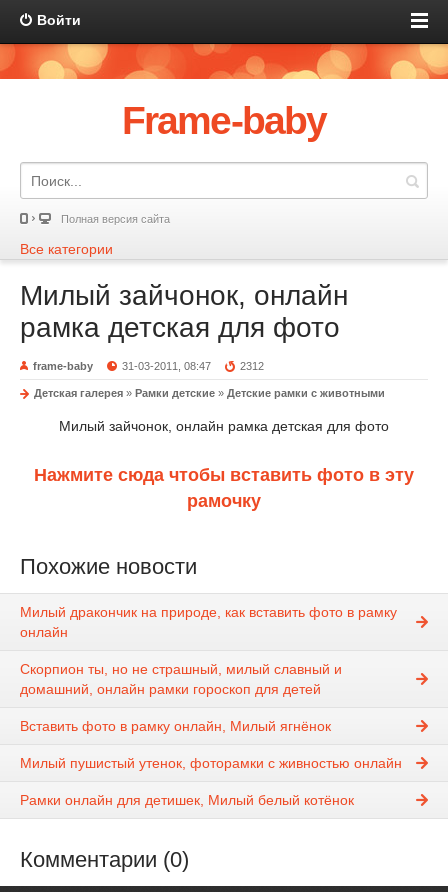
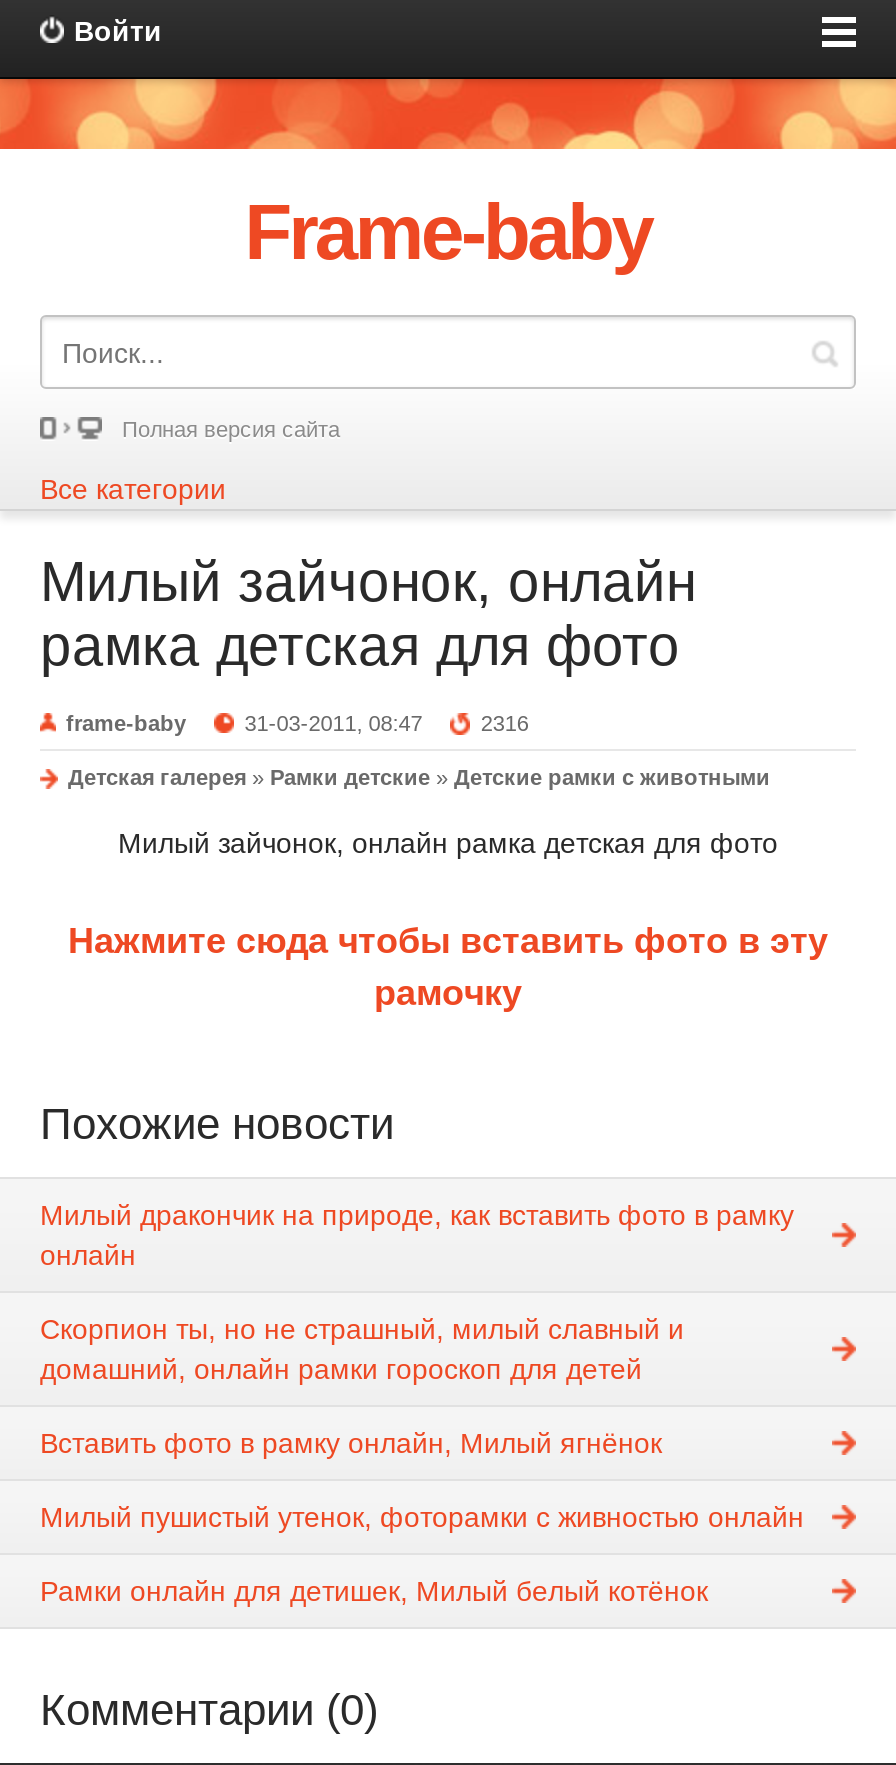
- 2312
+ 2316
